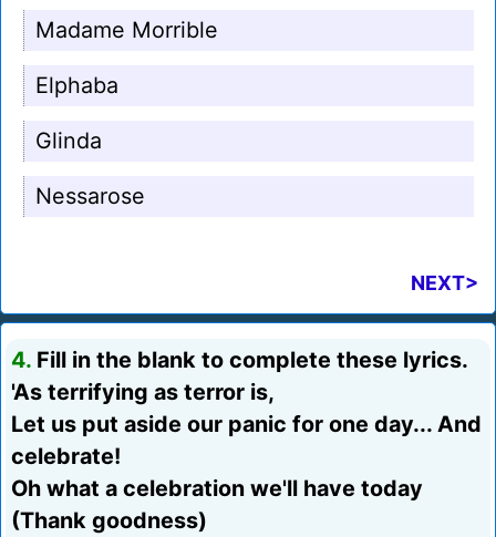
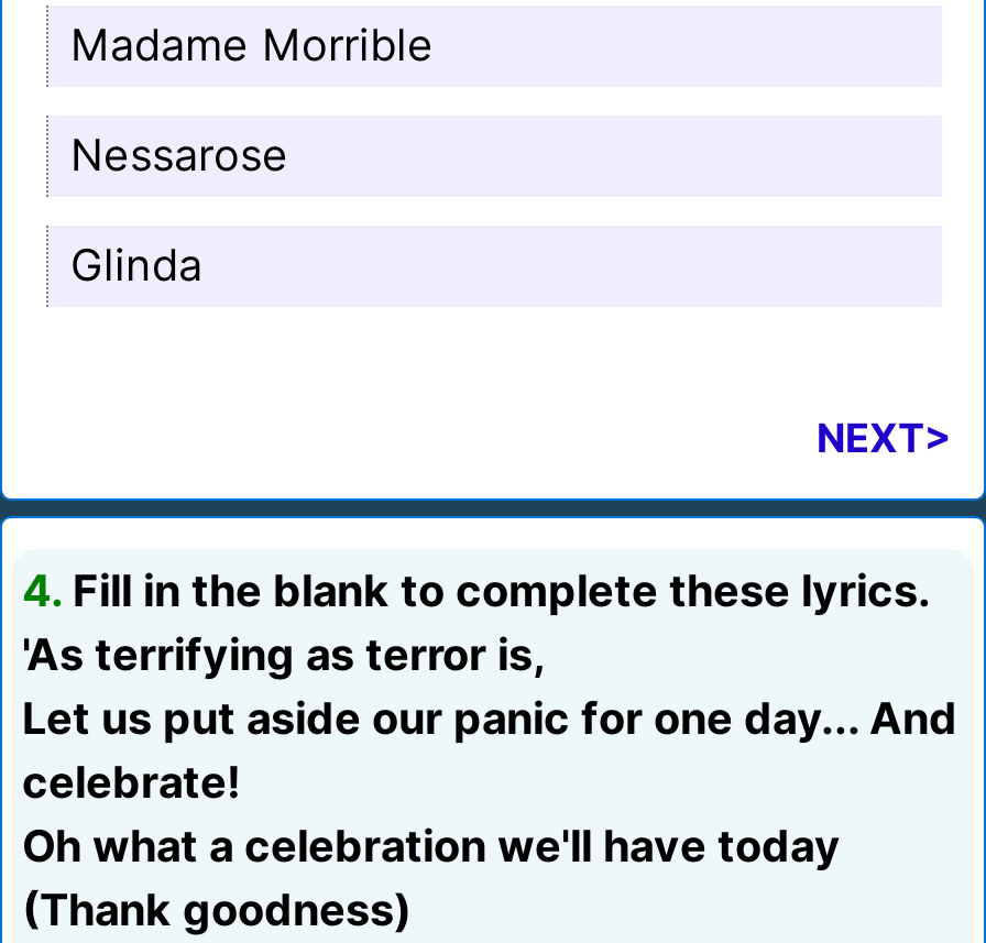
- Elphaba

moved up: Nessarose
